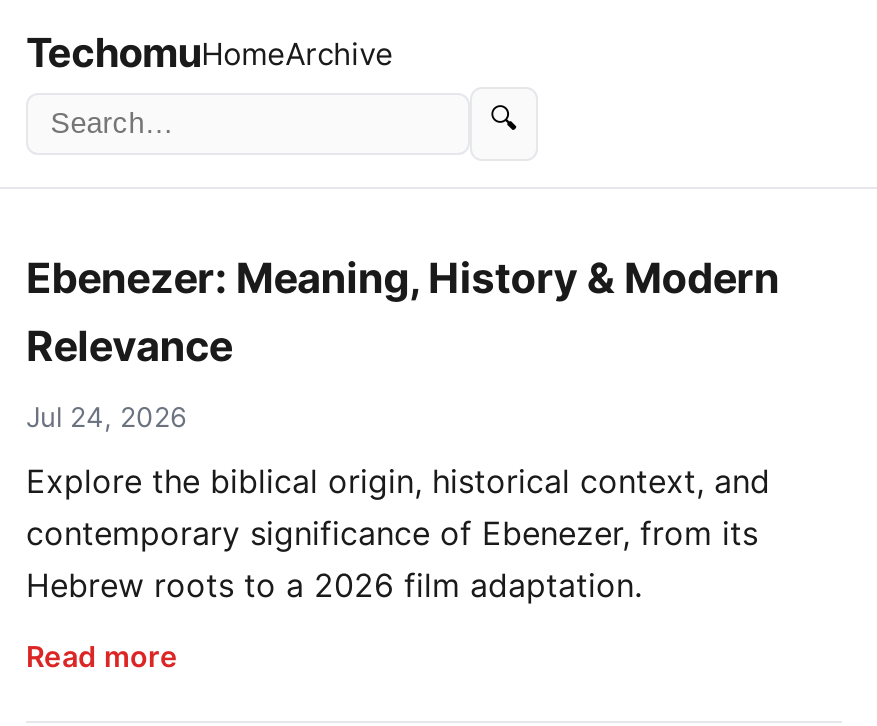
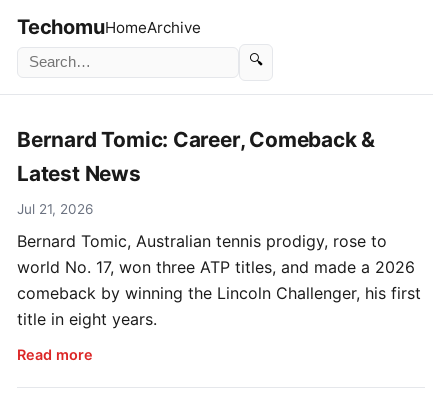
- Ebenezer: Meaning, History & Modern
- Relevance
+ Bernard Tomic: Career, Comeback &
+ Latest News

- Jul 24, 2026
+ Jul 21, 2026

- Explore the biblical origin, historical context, and
- contemporary significance of Ebenezer, from its
- Hebrew roots to a 2026 film adaptation.
+ Bernard Tomic, Australian tennis prodigy, rose to
+ world No. 17, won three ATP titles, and made a 2026
+ comeback by winning the Lincoln Challenger, his first
+ title in eight years.
